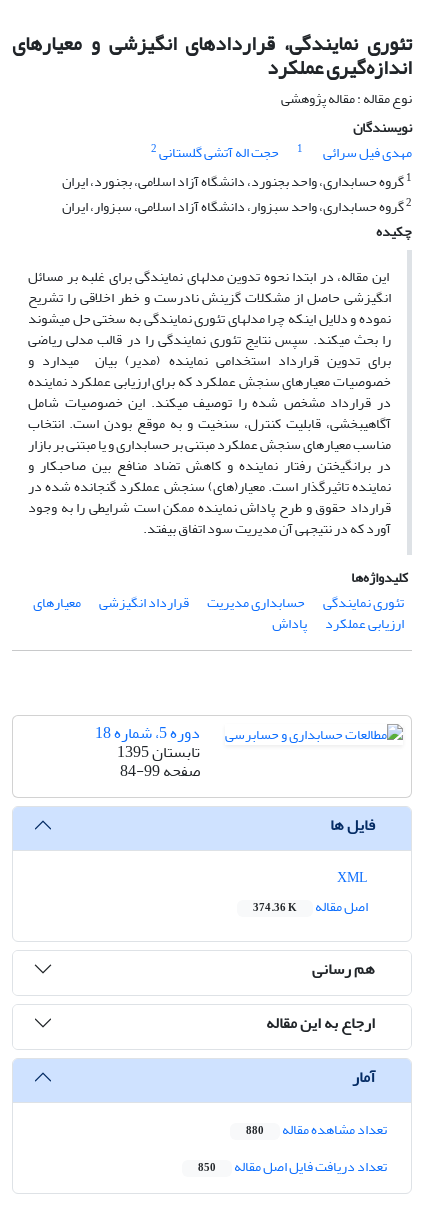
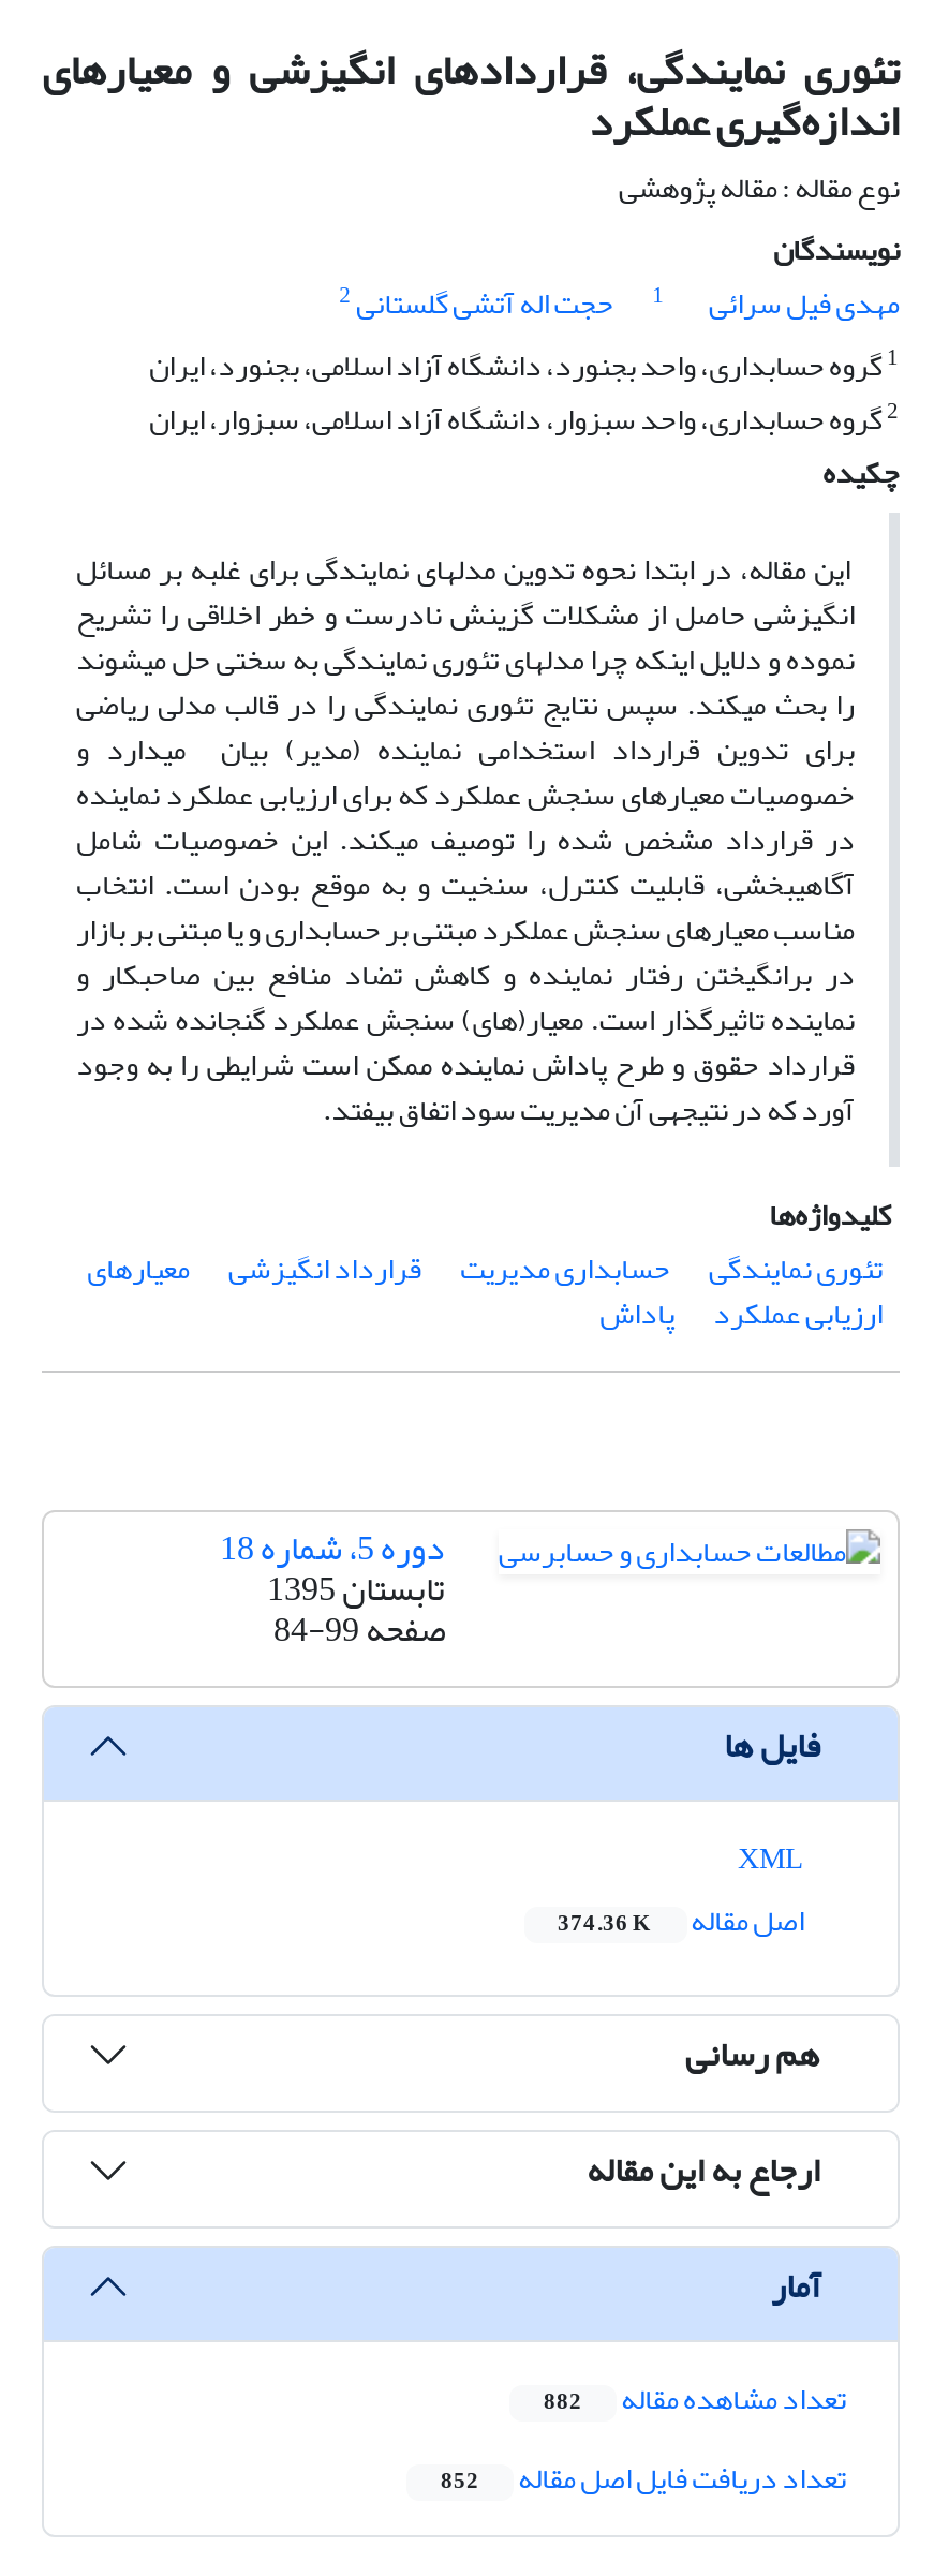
- تعداد مشاهده مقاله 880
+ تعداد مشاهده مقاله 882

- تعداد دریافت فایل اصل مقاله 850
+ تعداد دریافت فایل اصل مقاله 852
